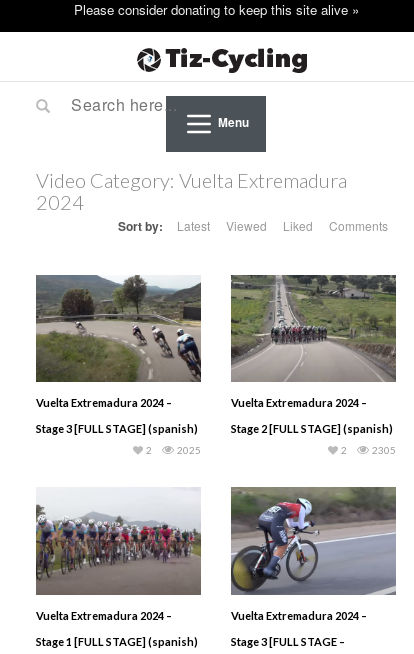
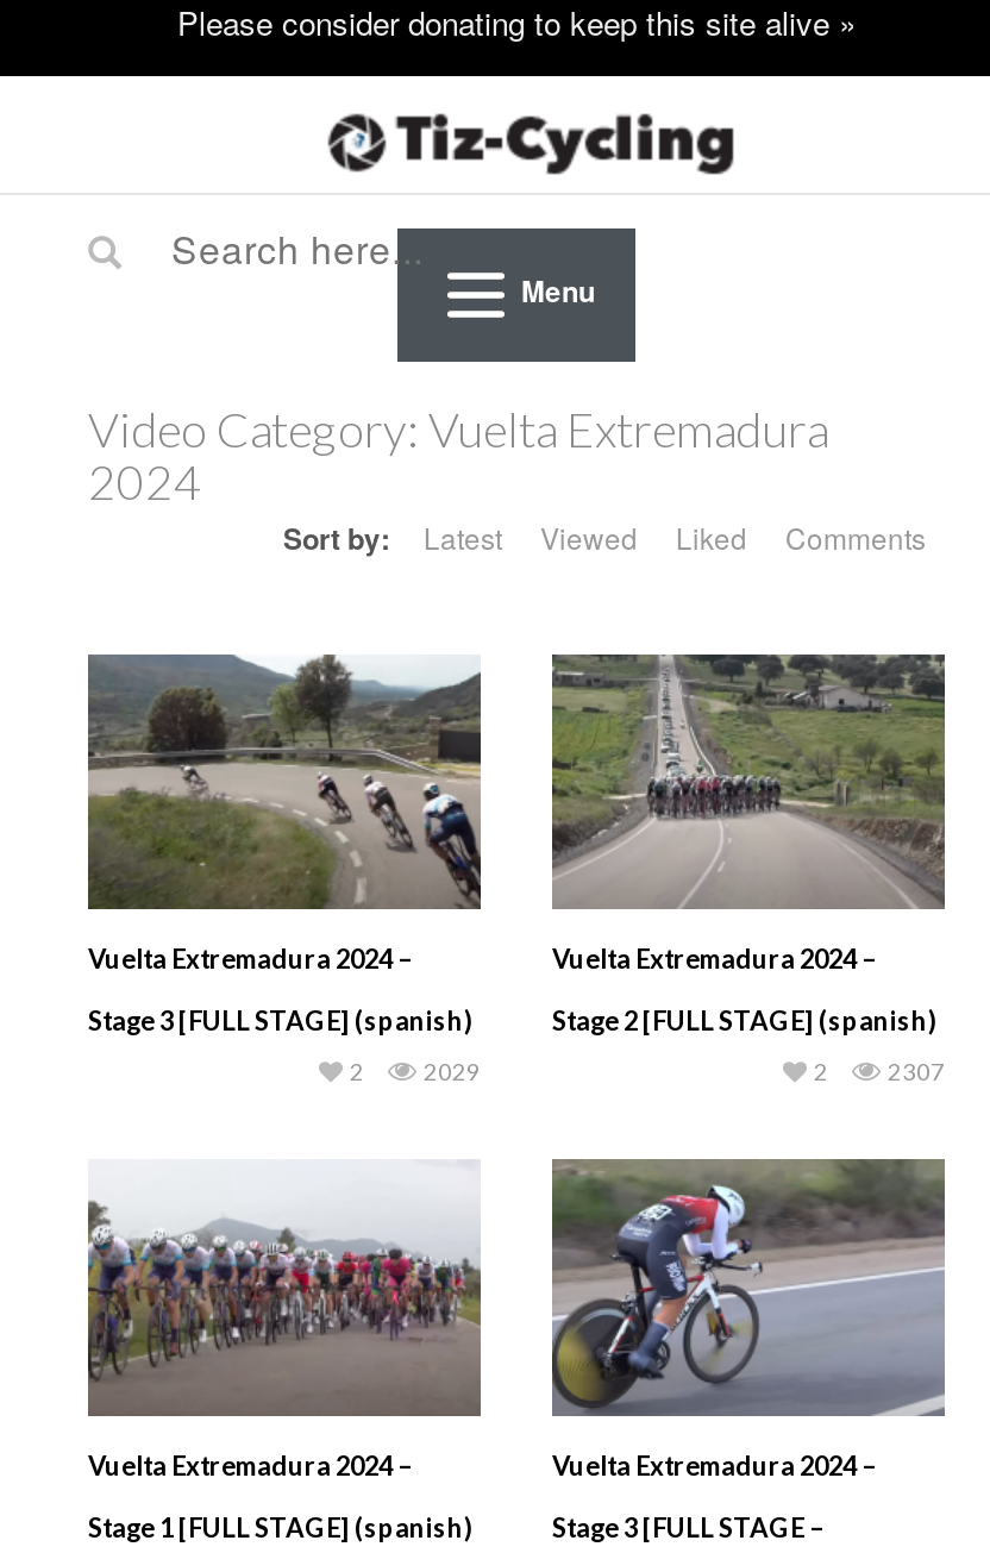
- 2025
+ 2029

- 2305
+ 2307
